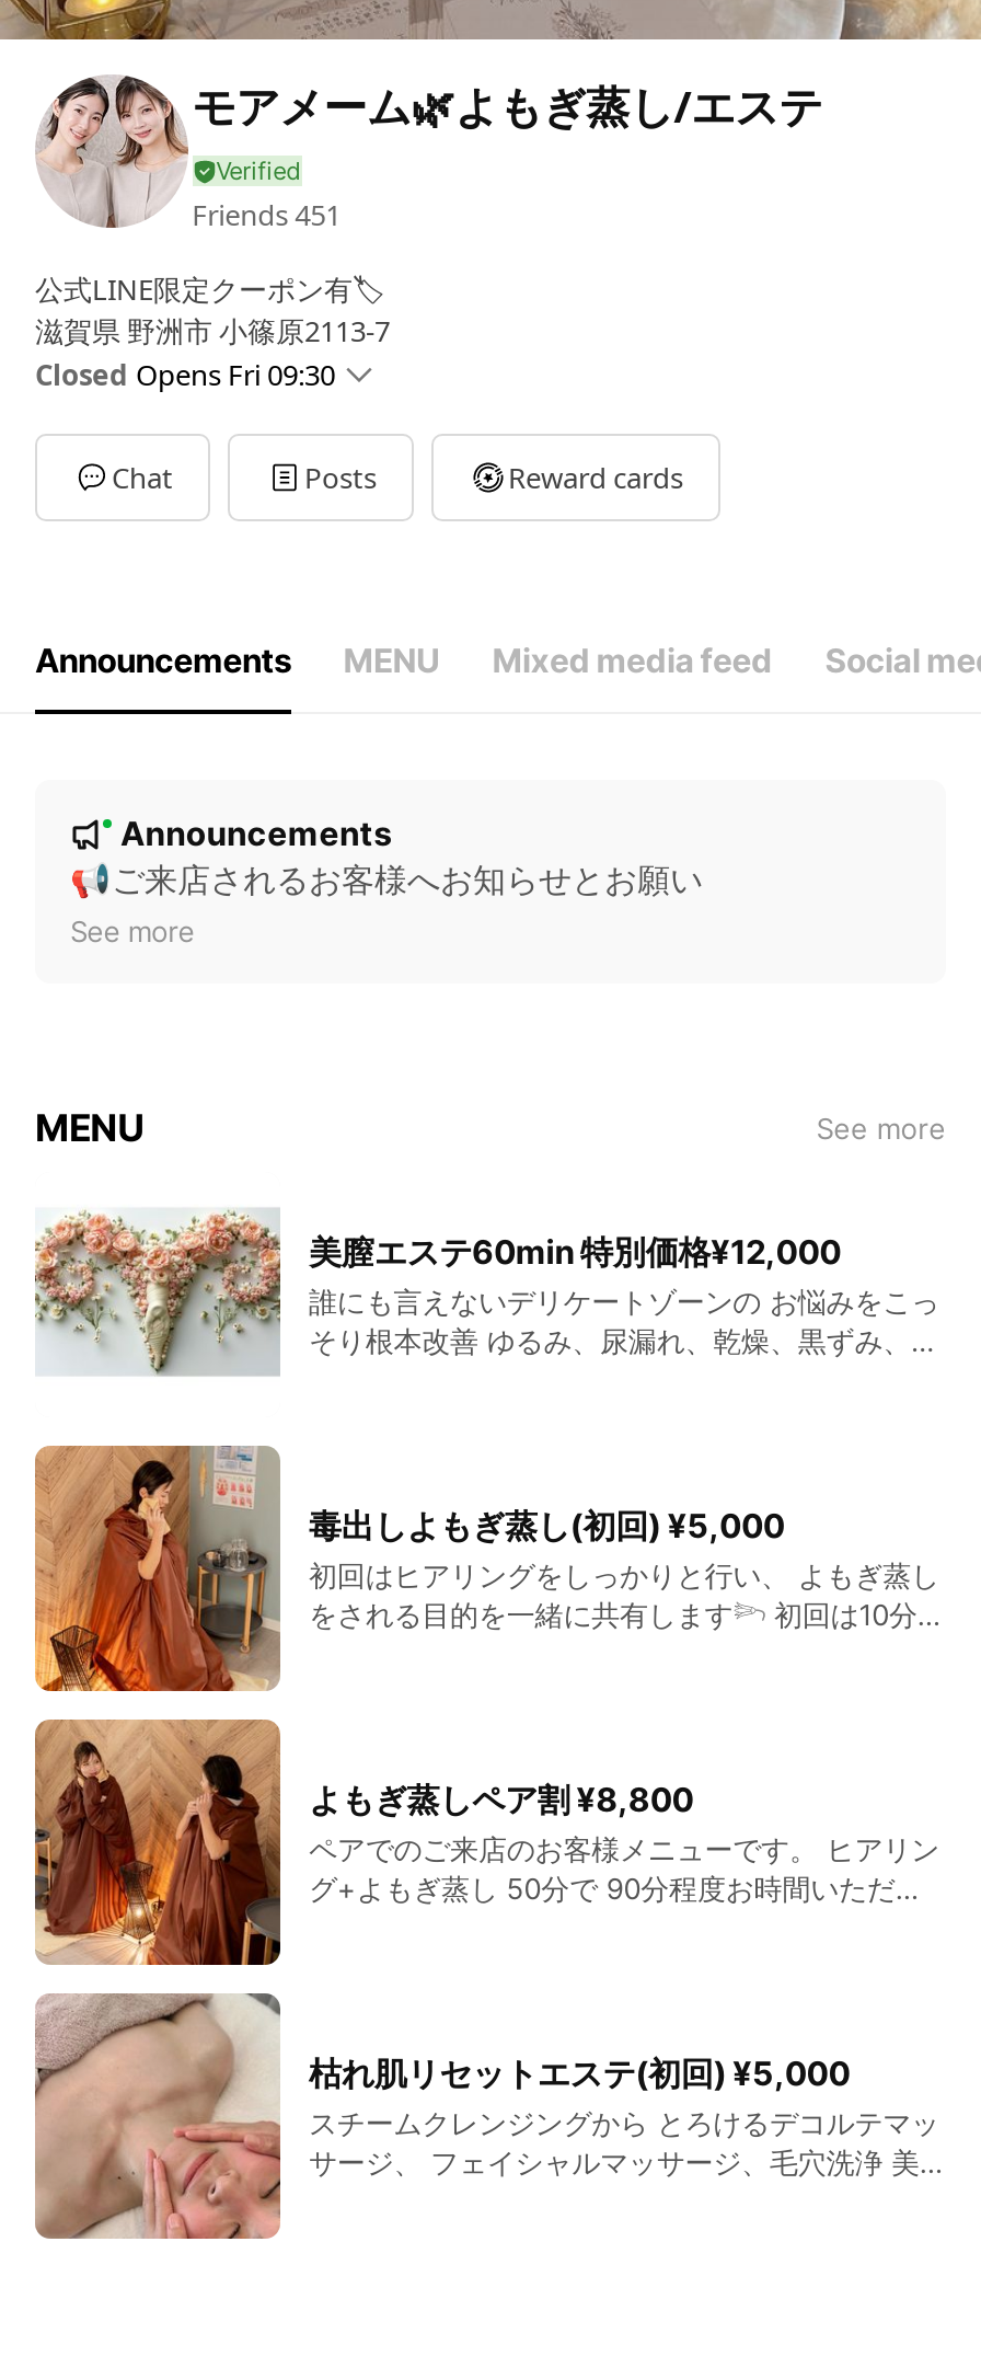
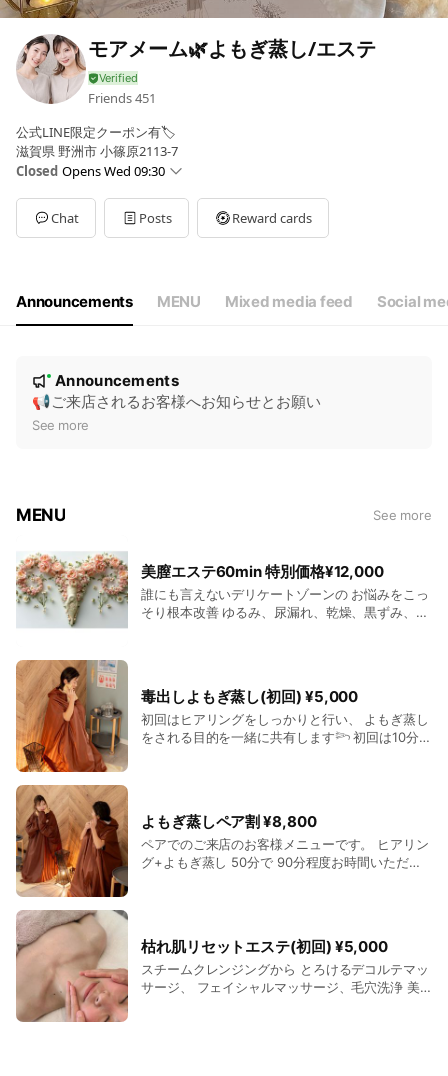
- Closed Opens Fri 09:30
+ Closed Opens Wed 09:30
